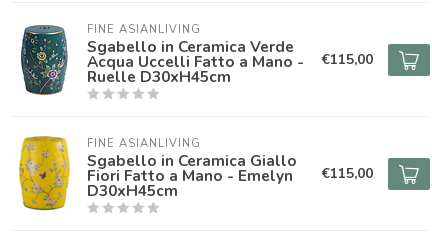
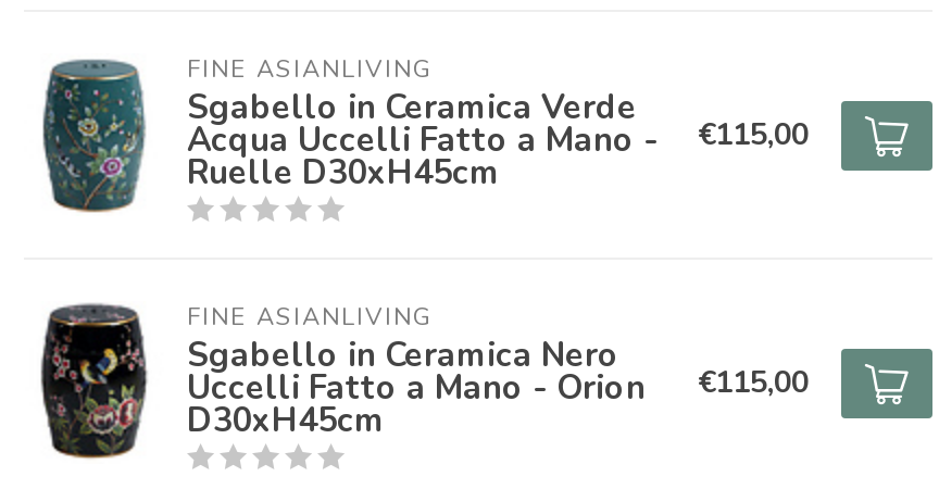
- [image]
- Sgabello in Ceramica Giallo
+ [image]
+ Sgabello in Ceramica Nero

- Fiori Fatto a Mano - Emelyn
+ Uccelli Fatto a Mano - Orion
